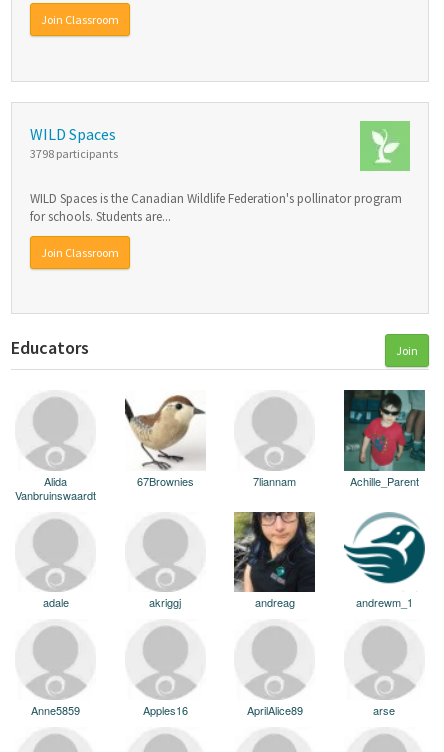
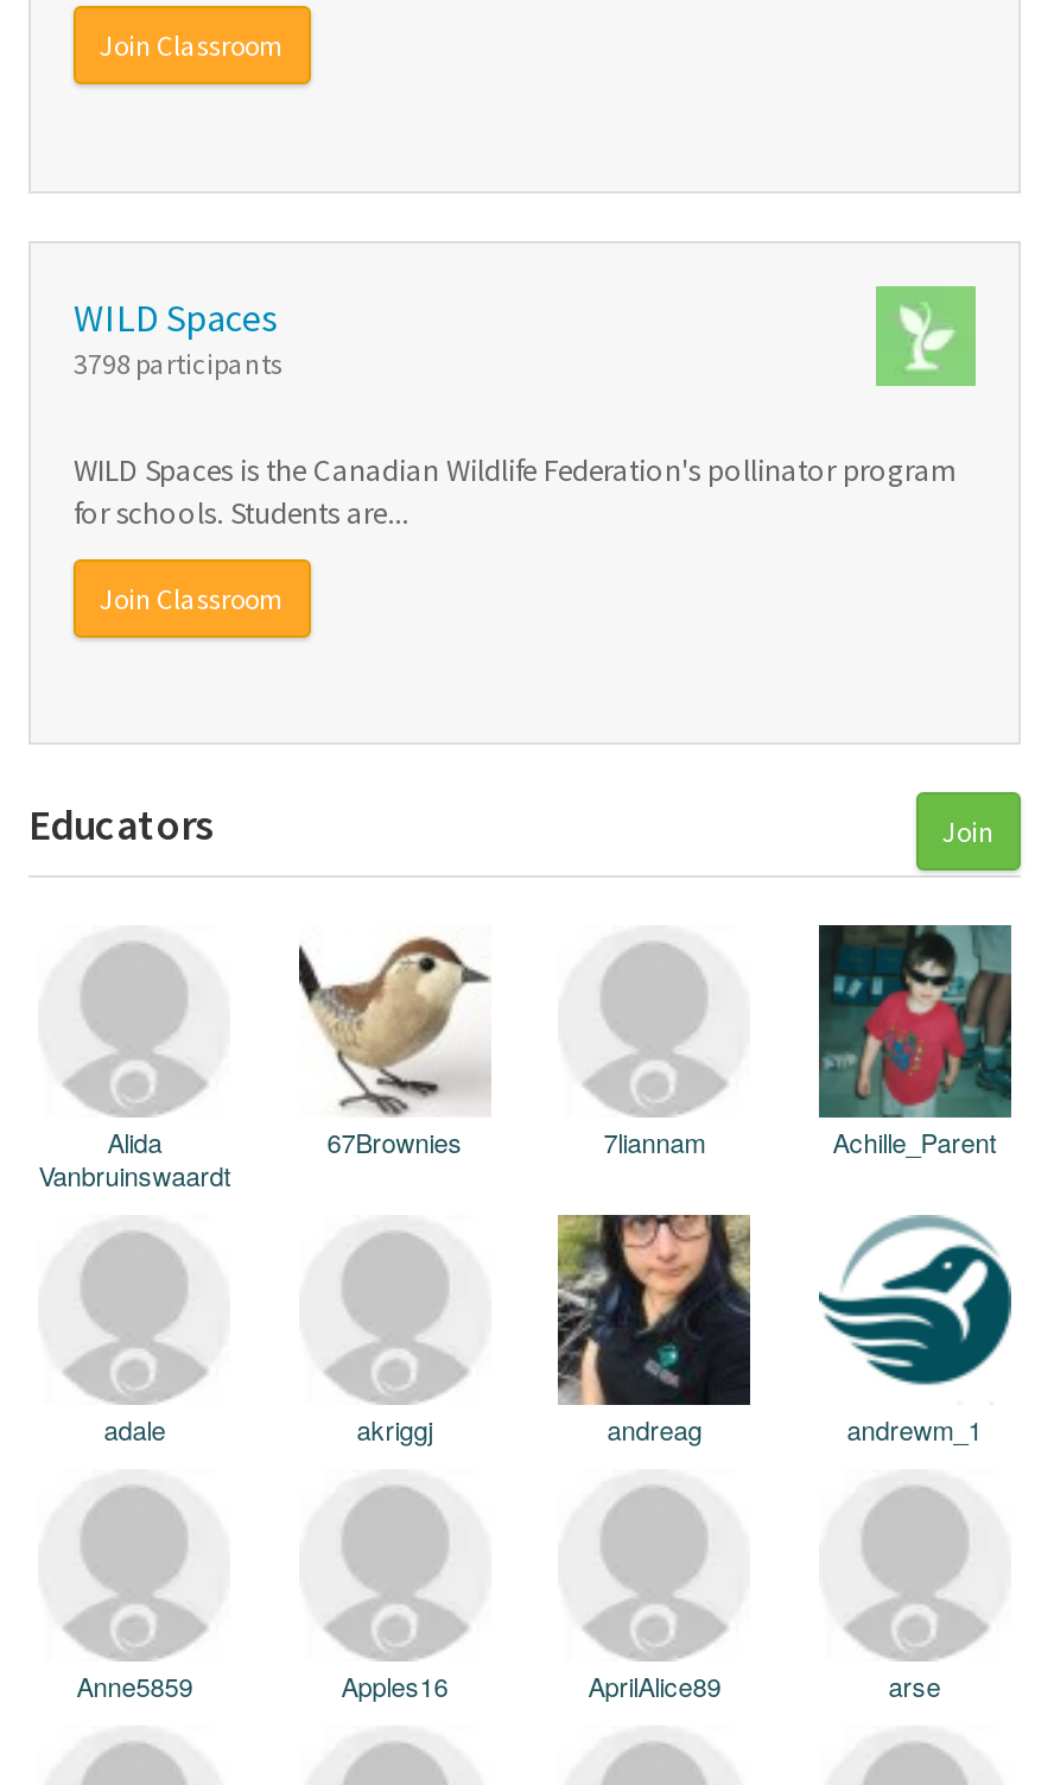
- [image]
+ [image]
